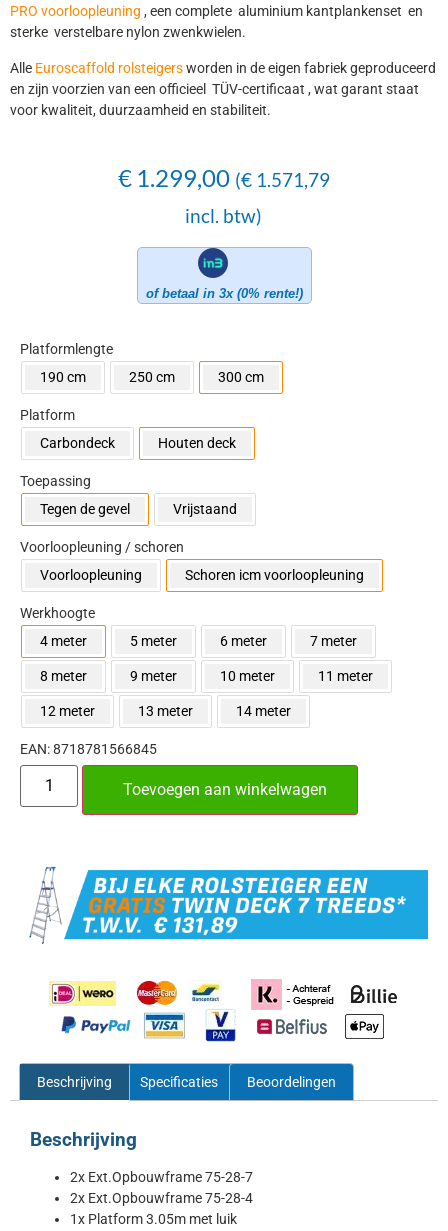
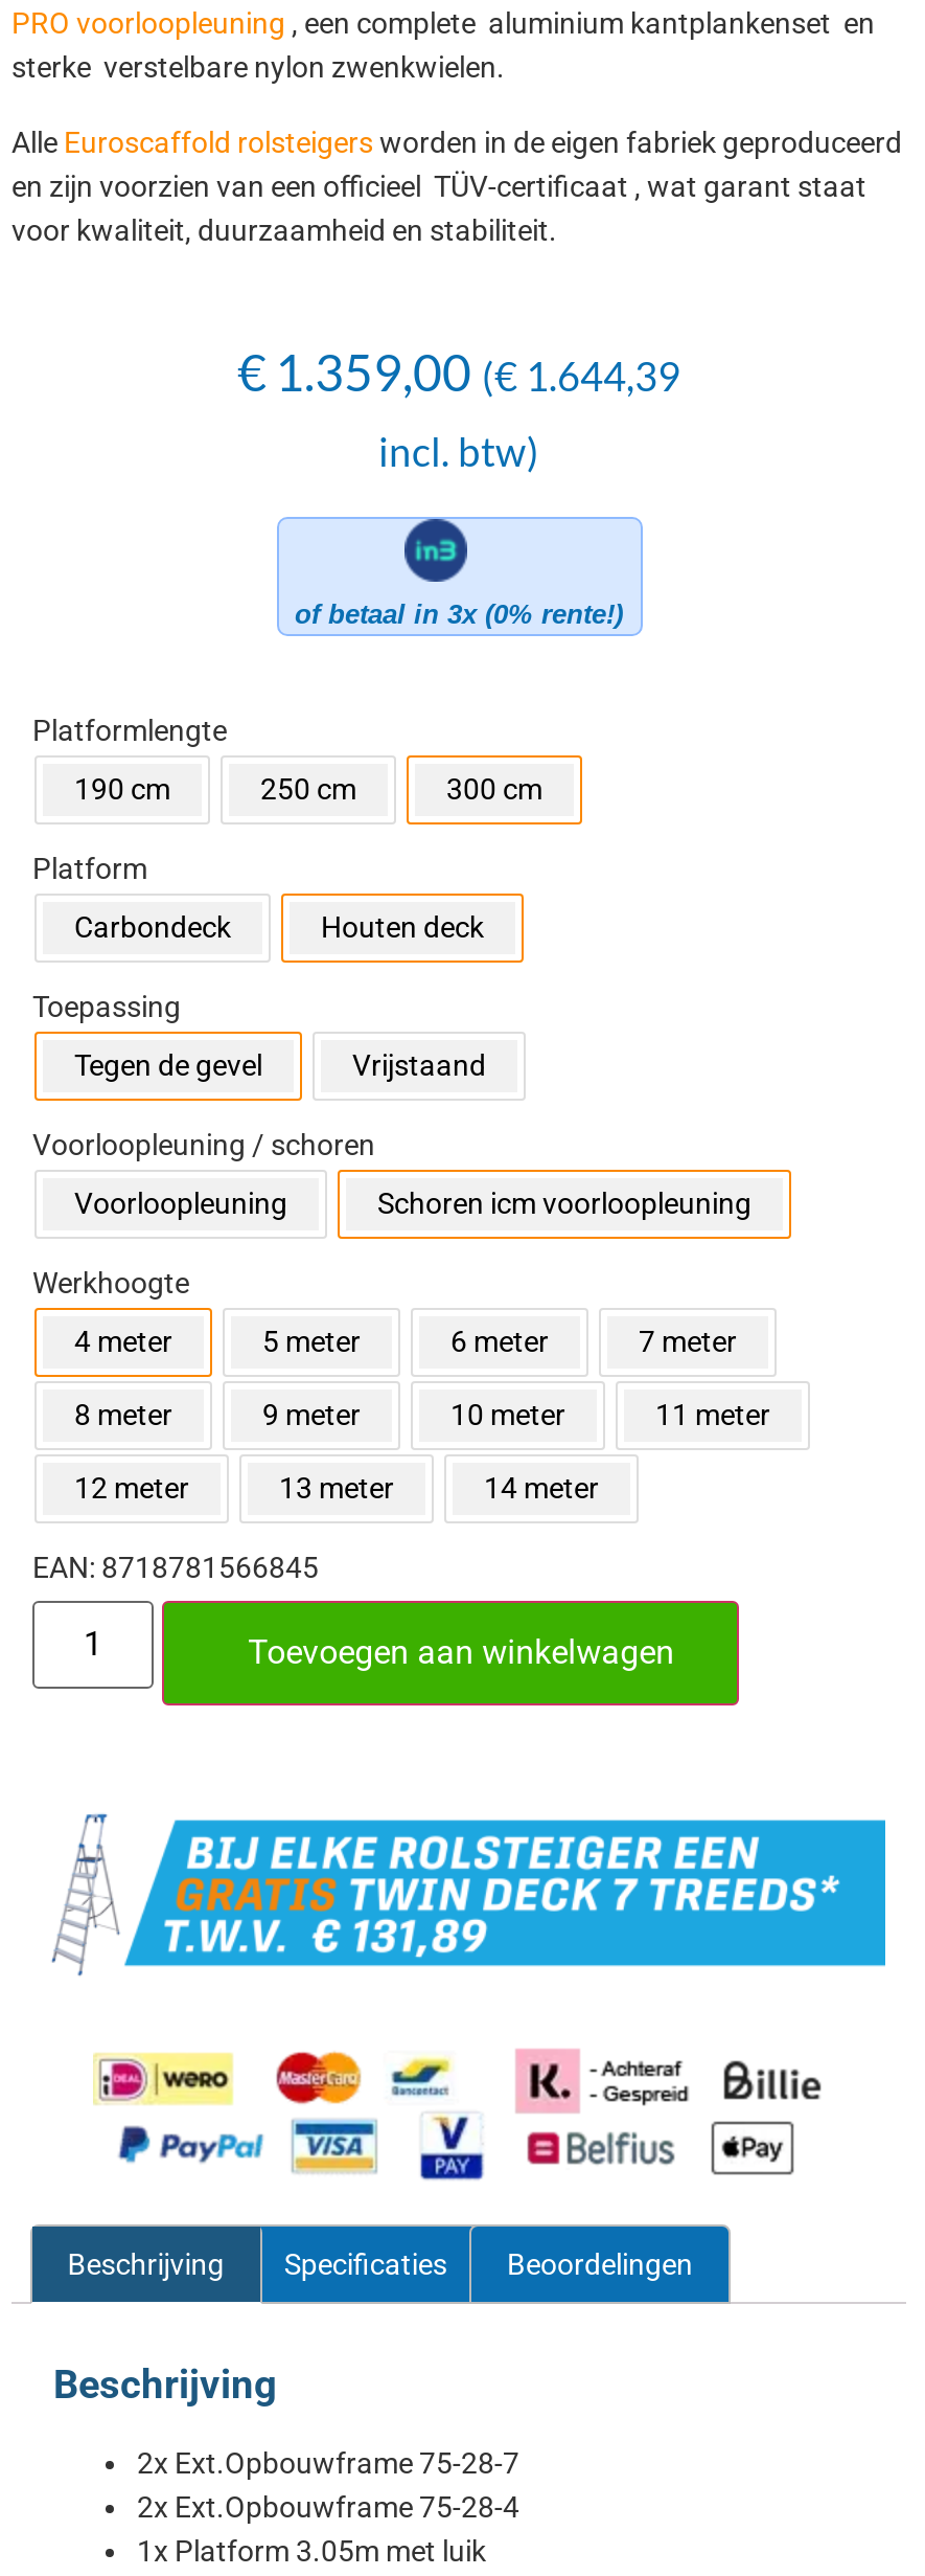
- € 1.299,00 (€ 1.571,79
+ € 1.359,00 (€ 1.644,39
